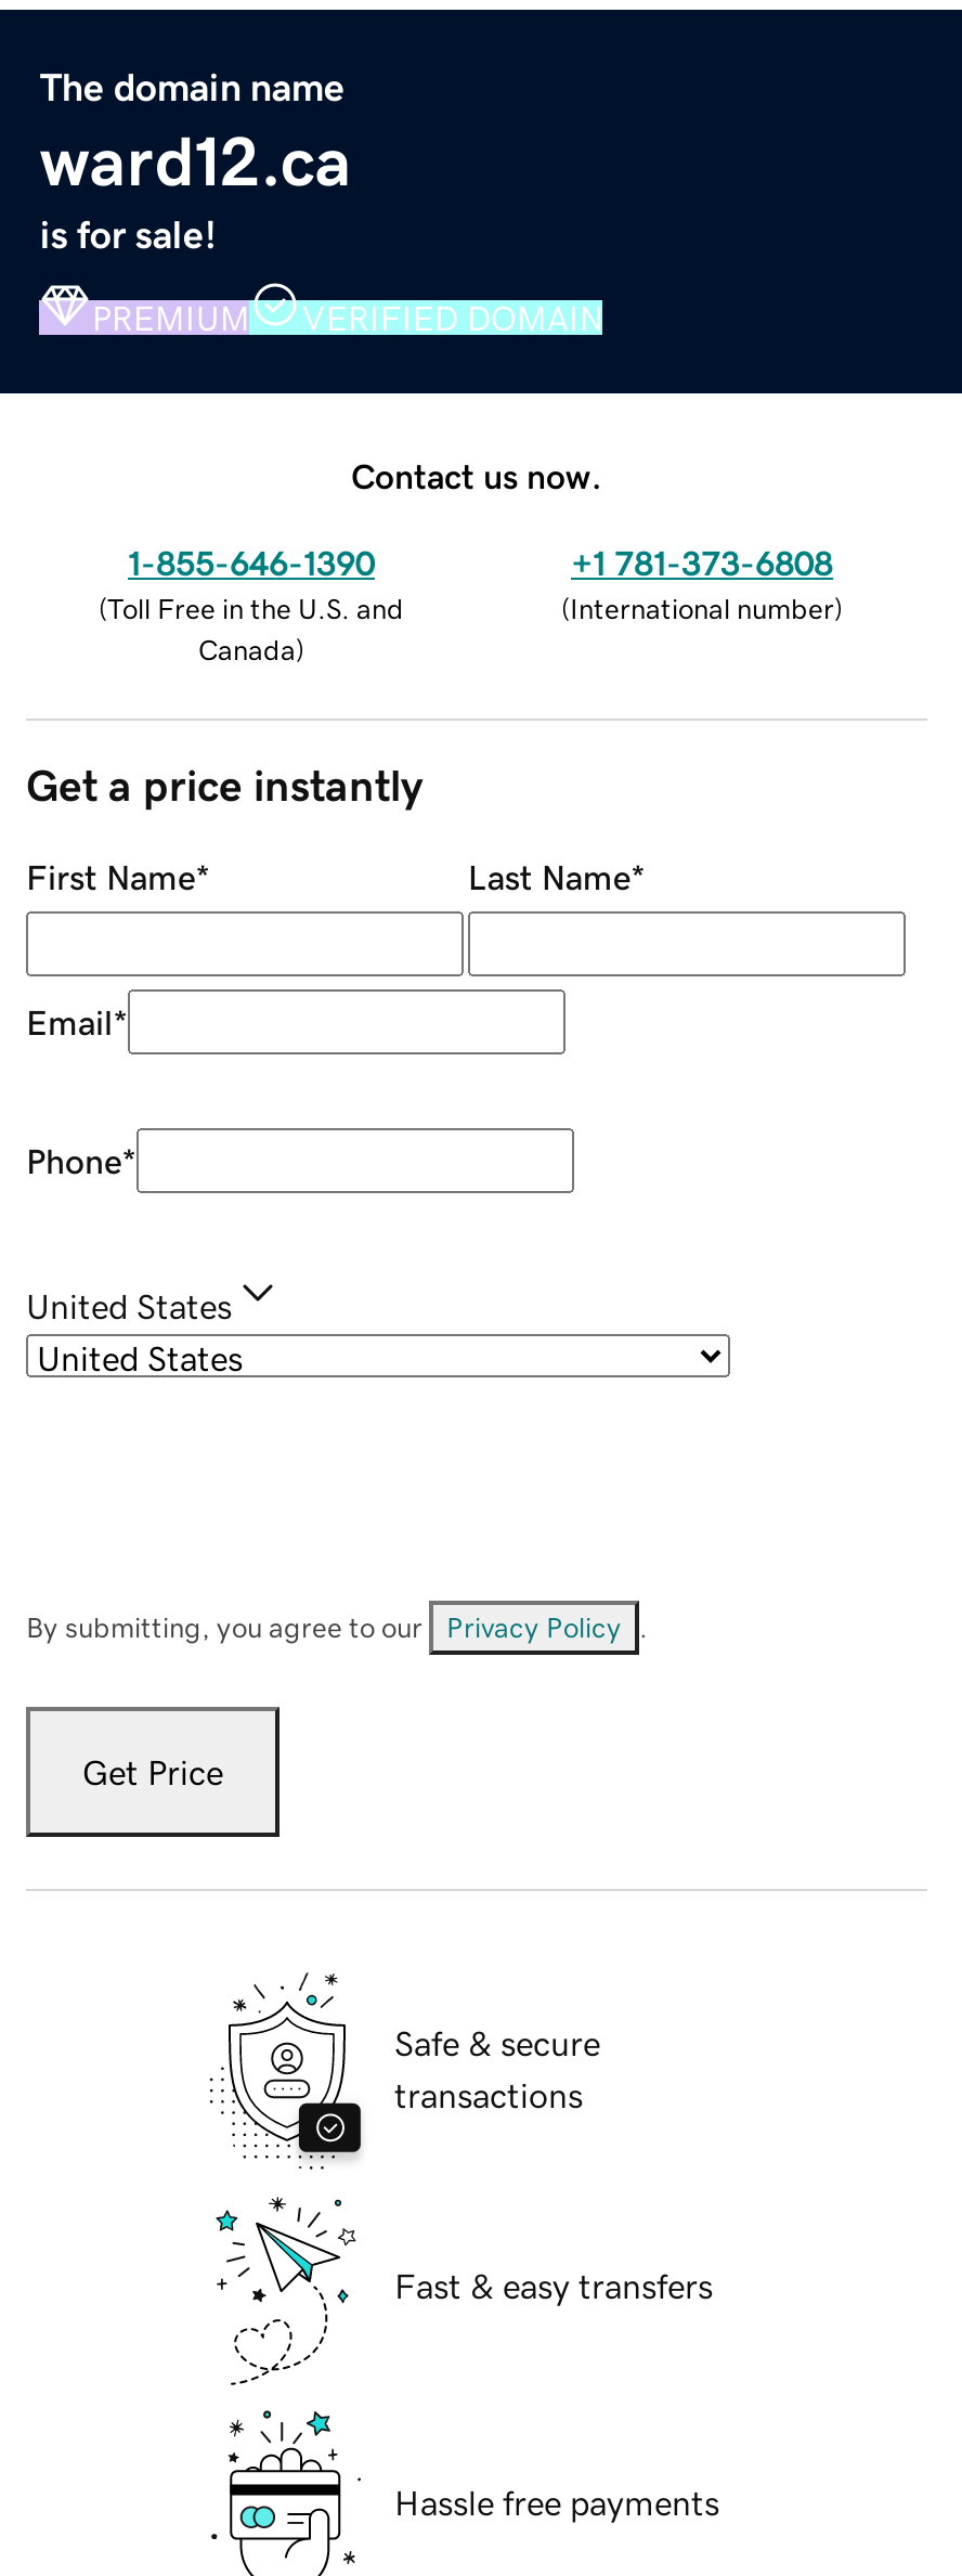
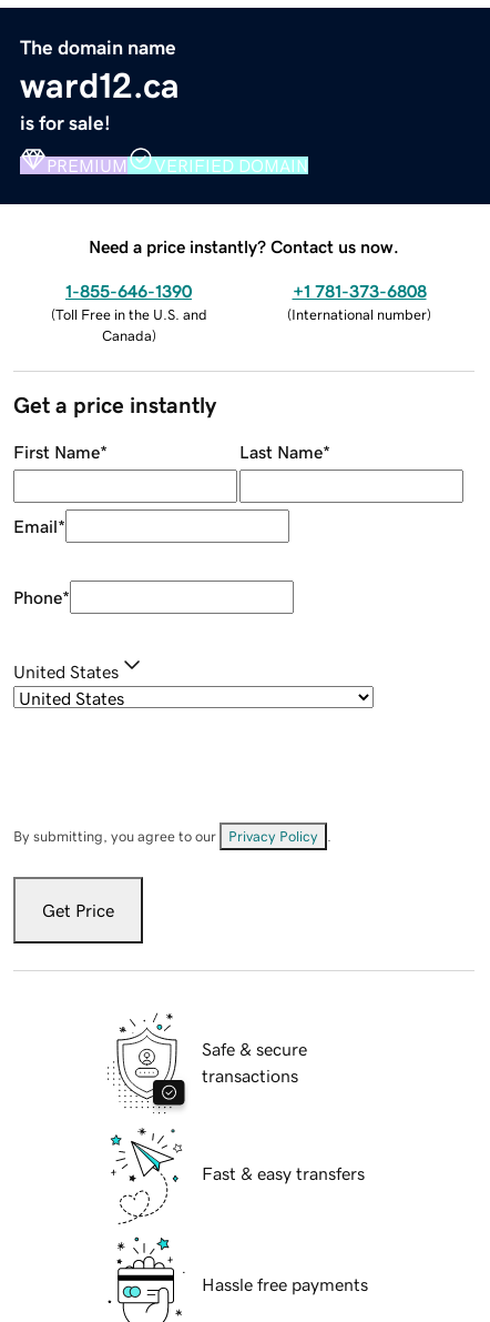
- Contact us now.
+ Need a price instantly? Contact us now.
